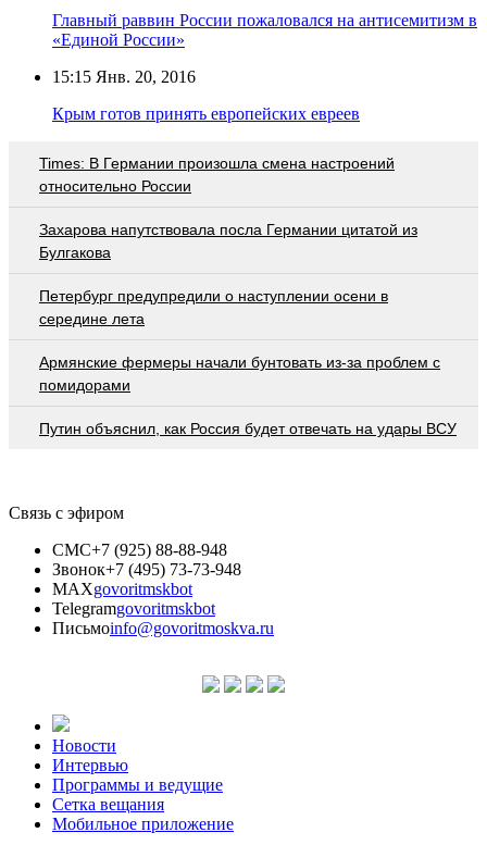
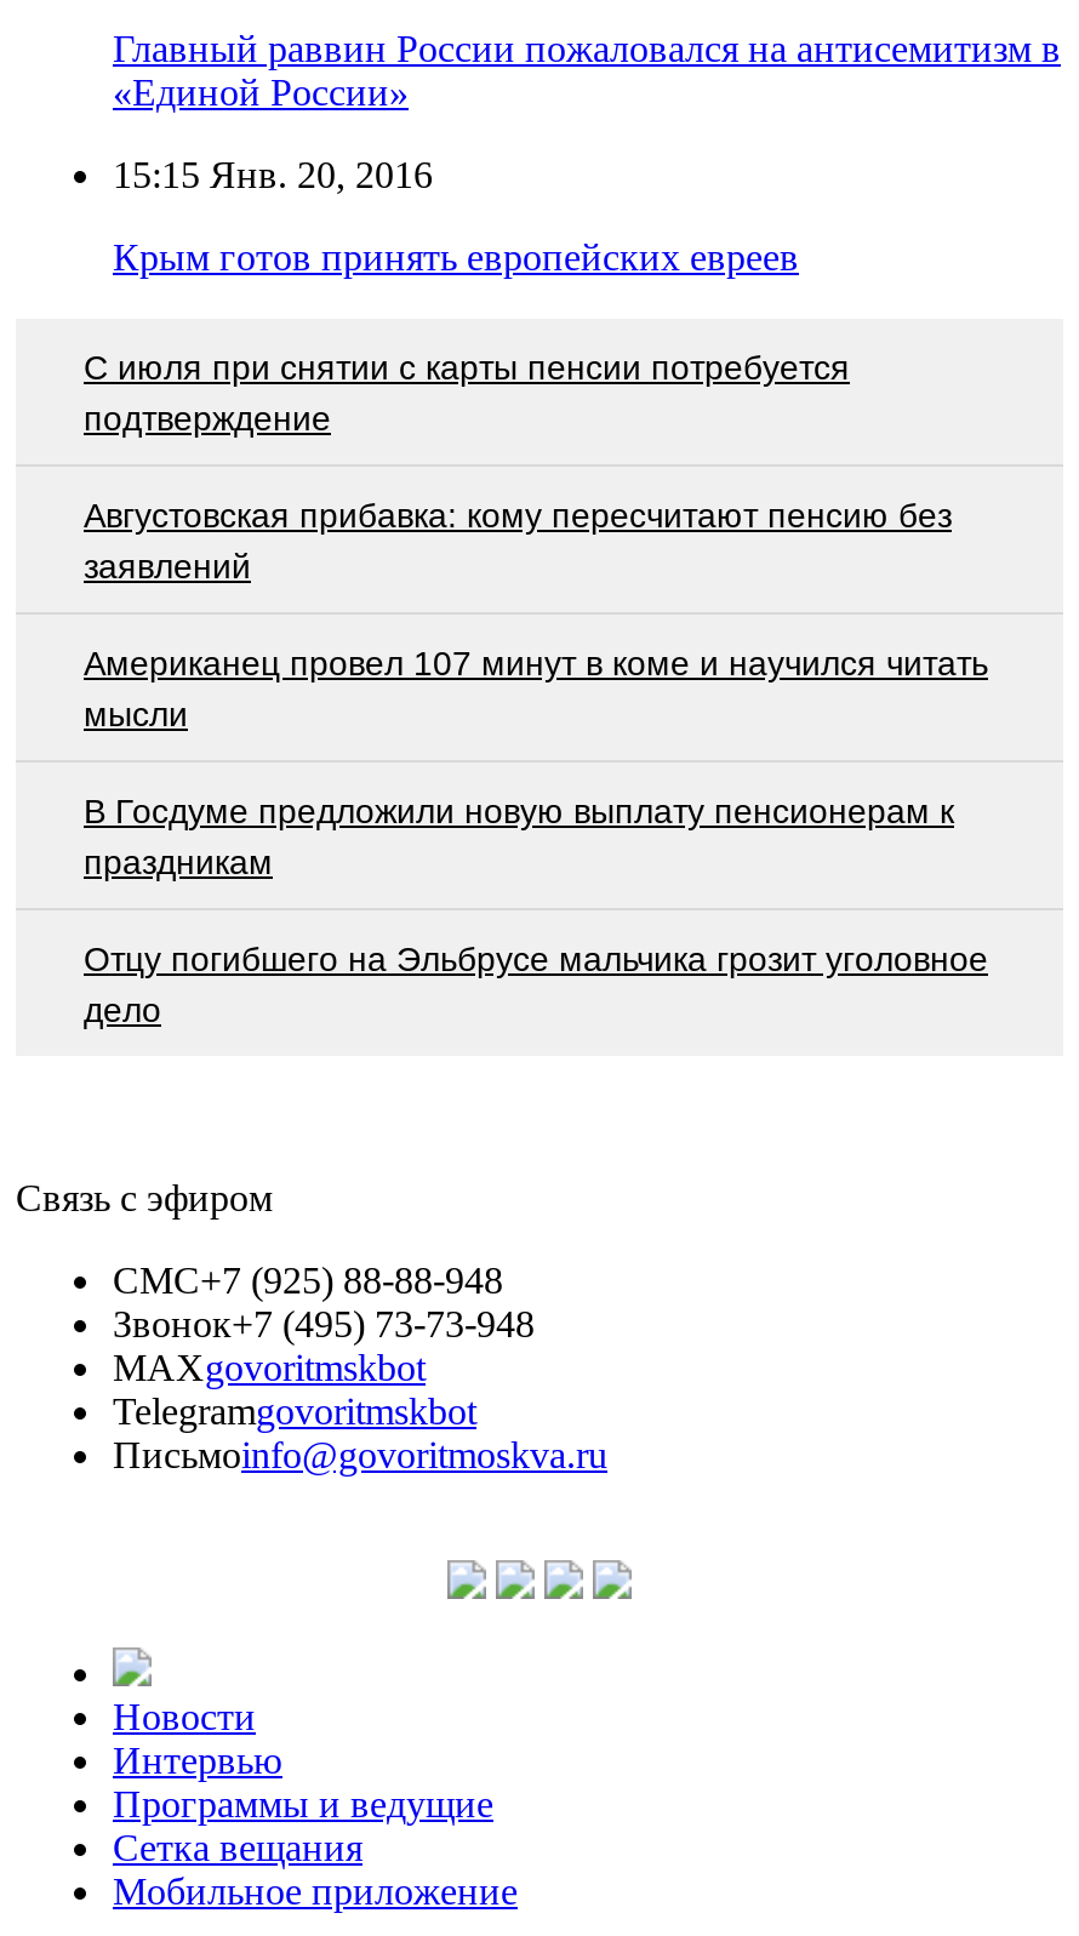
- Times: В Германии произошла смена настроений
- относительно России
+ С июля при снятии с карты пенсии потребуется
+ подтверждение

- Захарова напутствовала посла Германии цитатой из
- Булгакова
+ Августовская прибавка: кому пересчитают пенсию без
+ заявлений

- Петербург предупредили о наступлении осени в
- середине лета
+ Американец провел 107 минут в коме и научился читать
+ мысли

- Армянские фермеры начали бунтовать из-за проблем с
- помидорами
+ В Госдуме предложили новую выплату пенсионерам к
+ праздникам

- Путин объяснил, как Россия будет отвечать на удары ВСУ
+ Отцу погибшего на Эльбрусе мальчика грозит уголовное
+ дело
